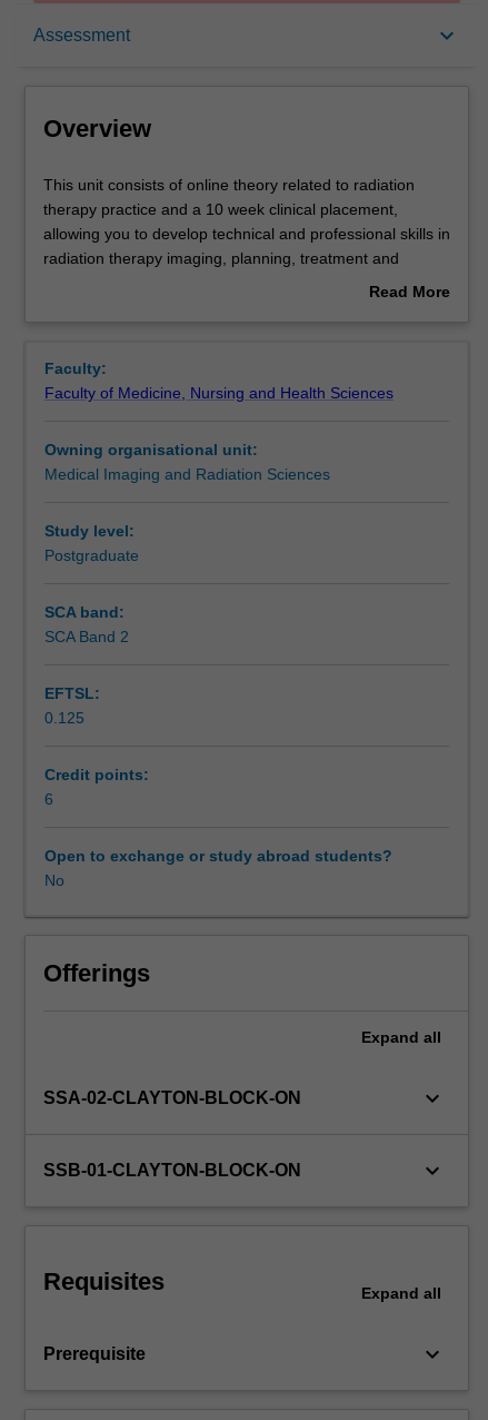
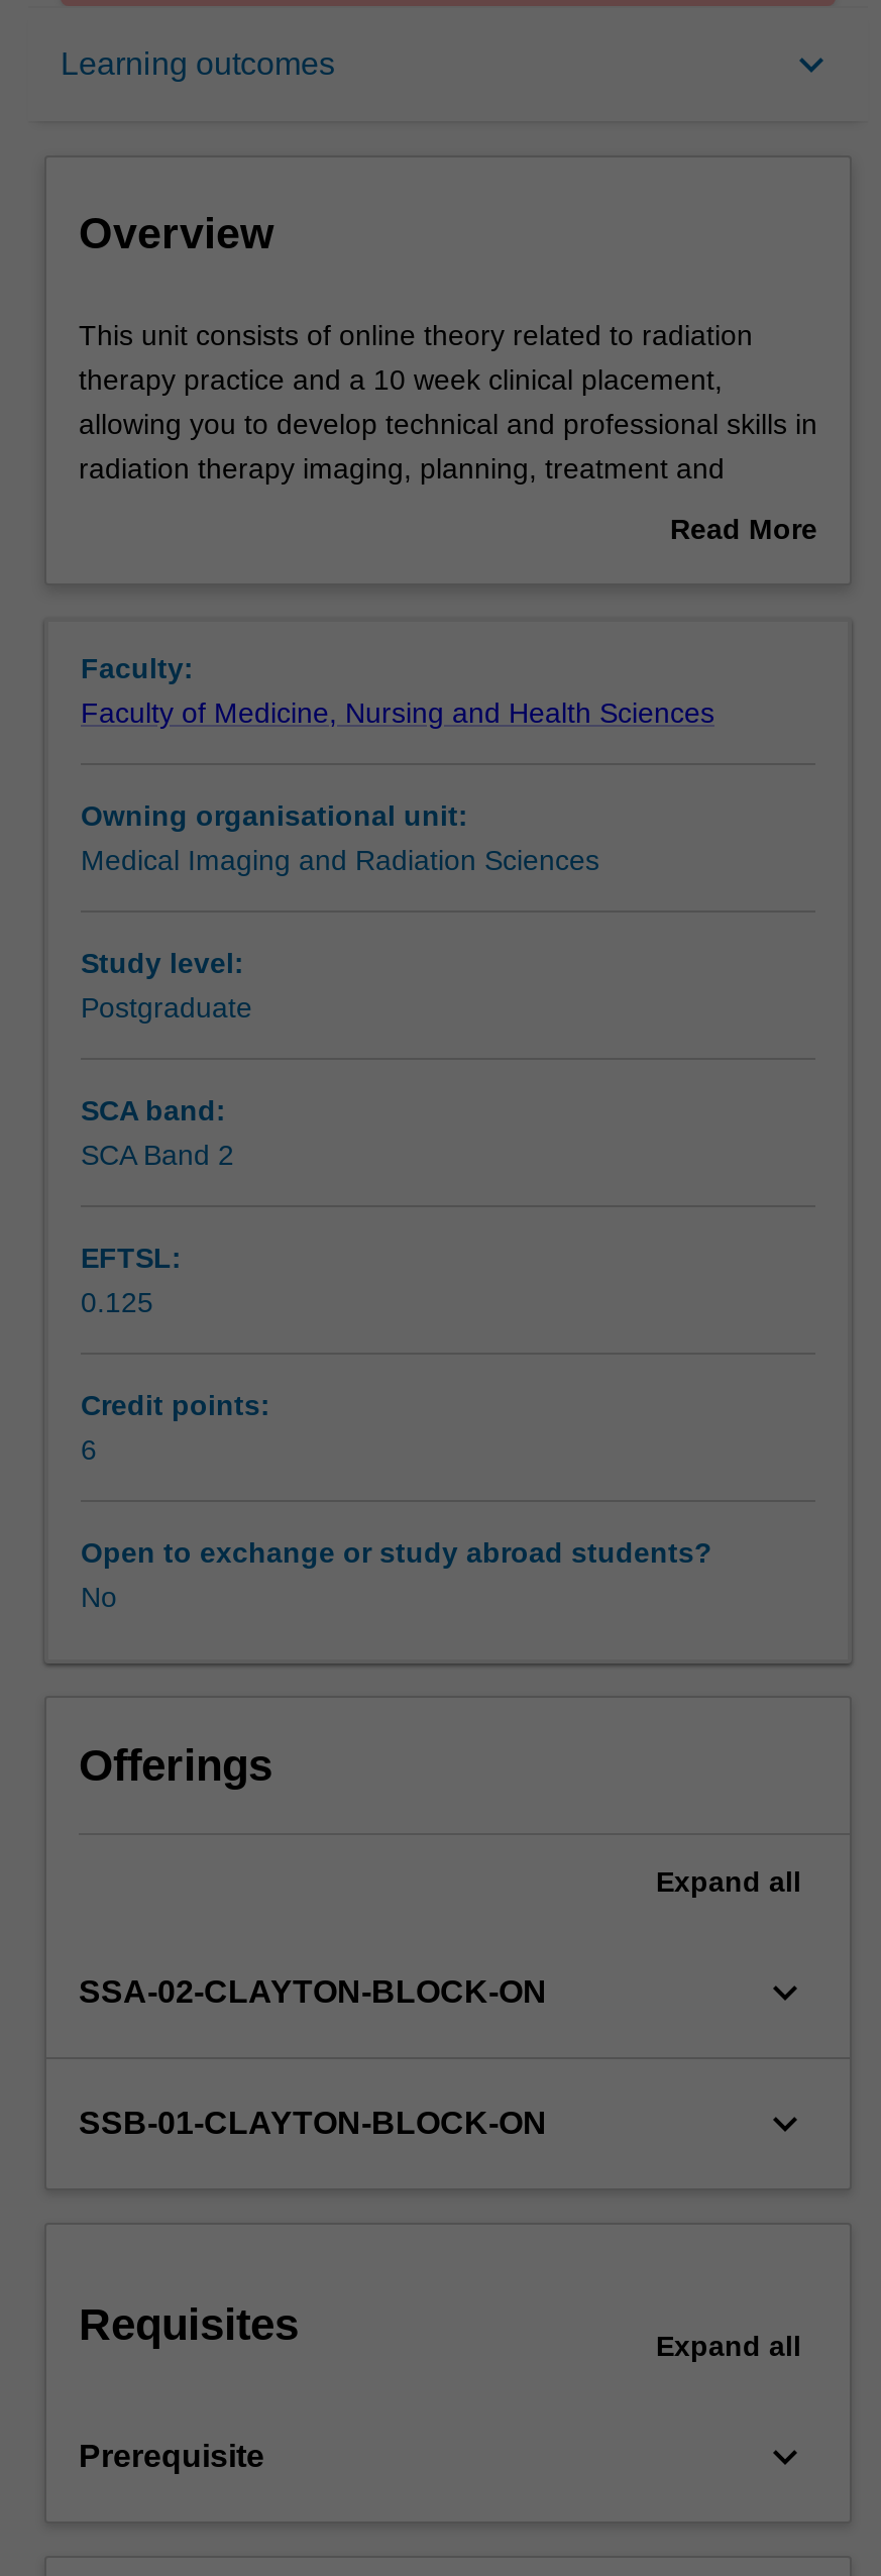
- Assessment
+ Learning outcomes
